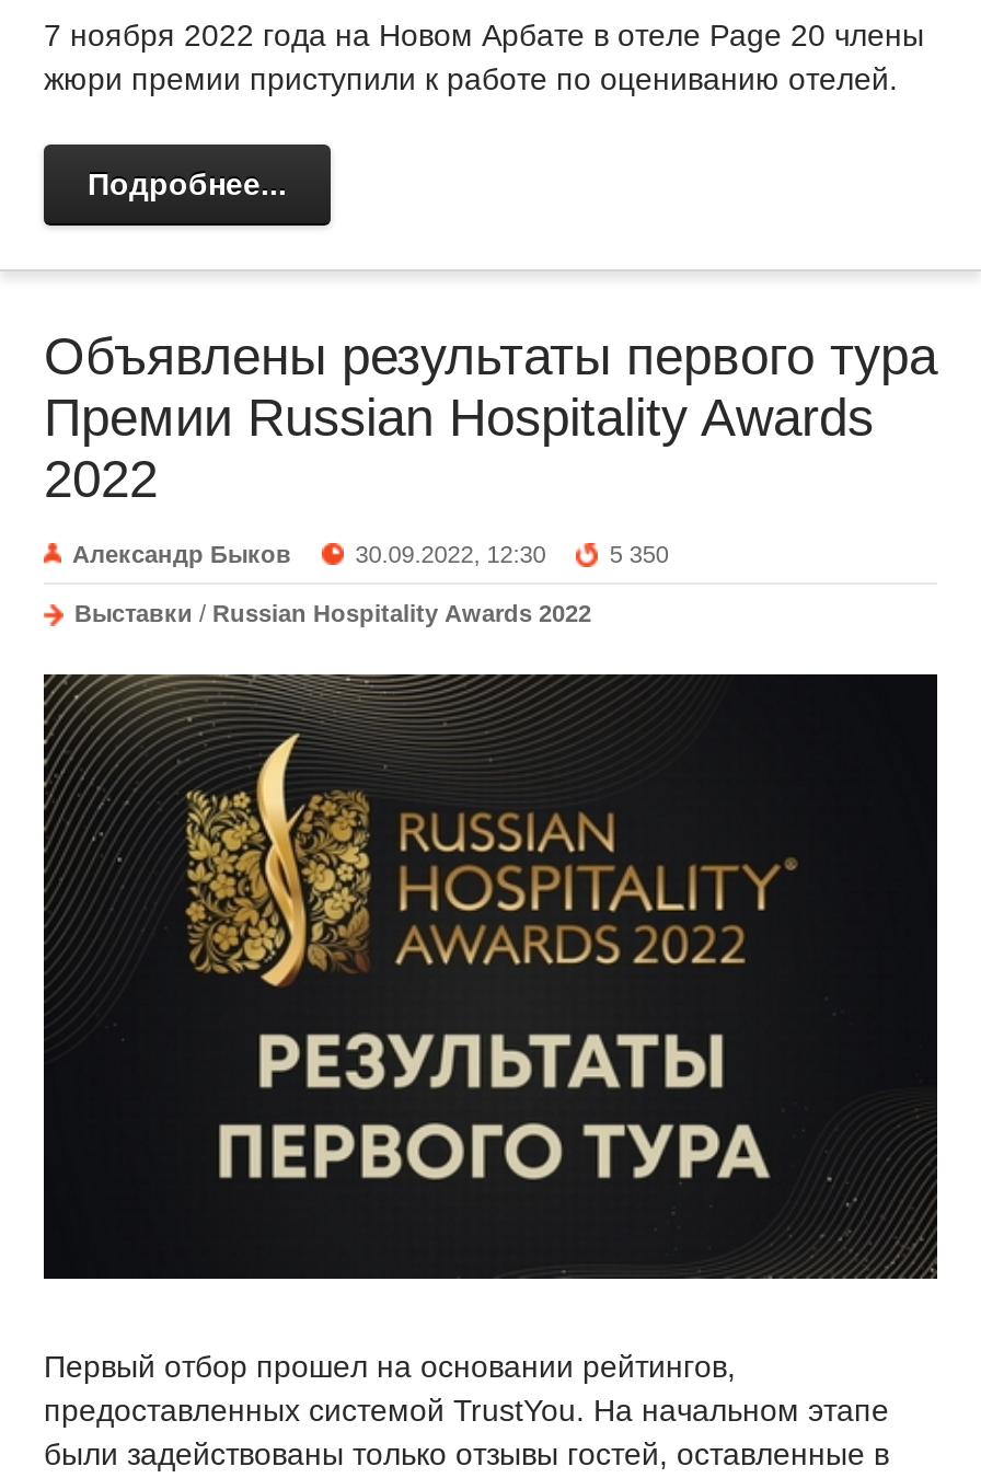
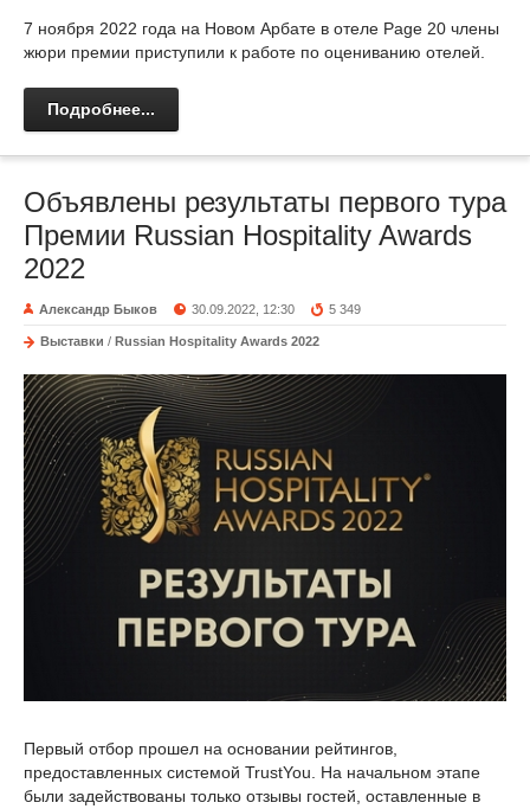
- 5 350
+ 5 349
